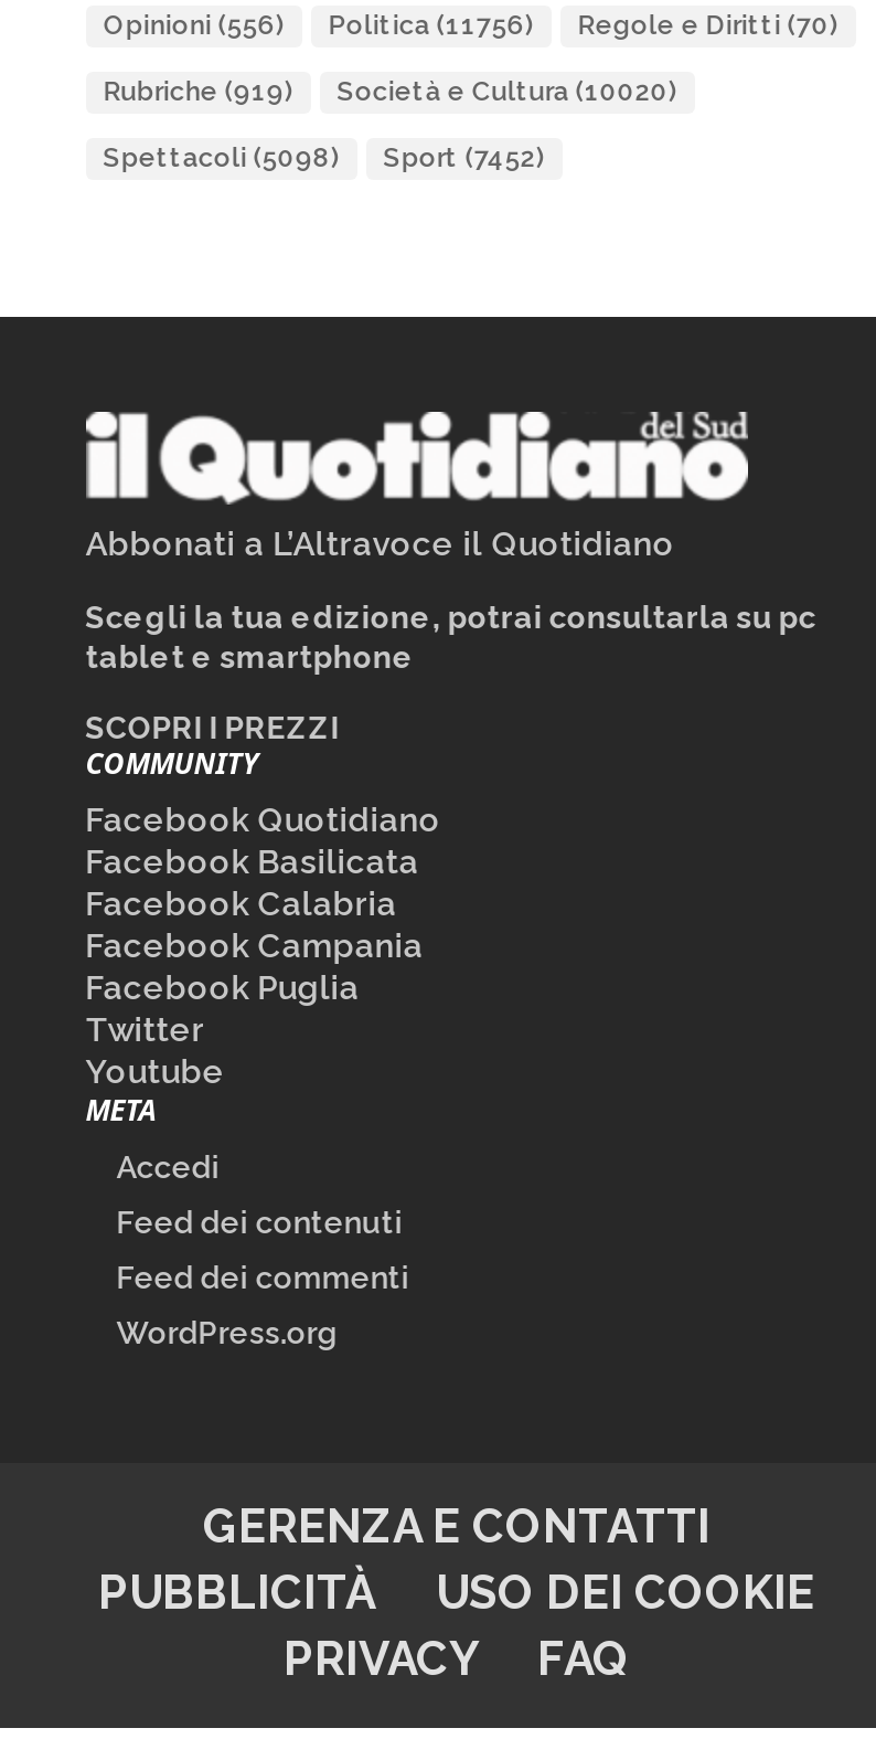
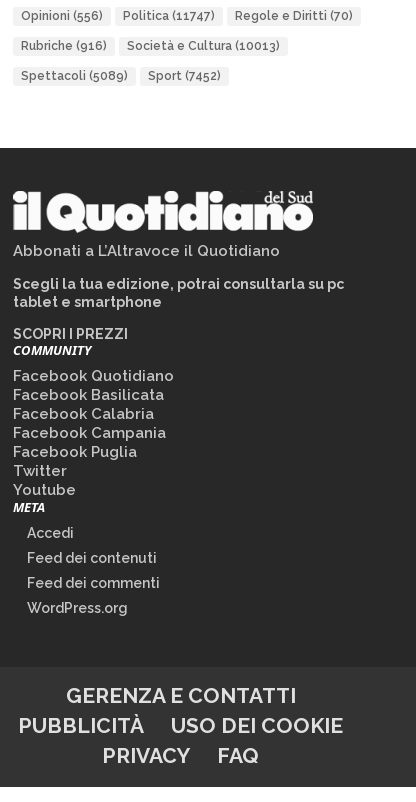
- Opinioni (556) Politica (11756) Regole e Diritti (70)
+ Opinioni (556) Politica (11747) Regole e Diritti (70)

- Rubriche (919)
+ Rubriche (916)

- Società e Cultura (10020)
+ Società e Cultura (10013)

- Spettacoli (5098) Sport (7452)
+ Spettacoli (5089) Sport (7452)
